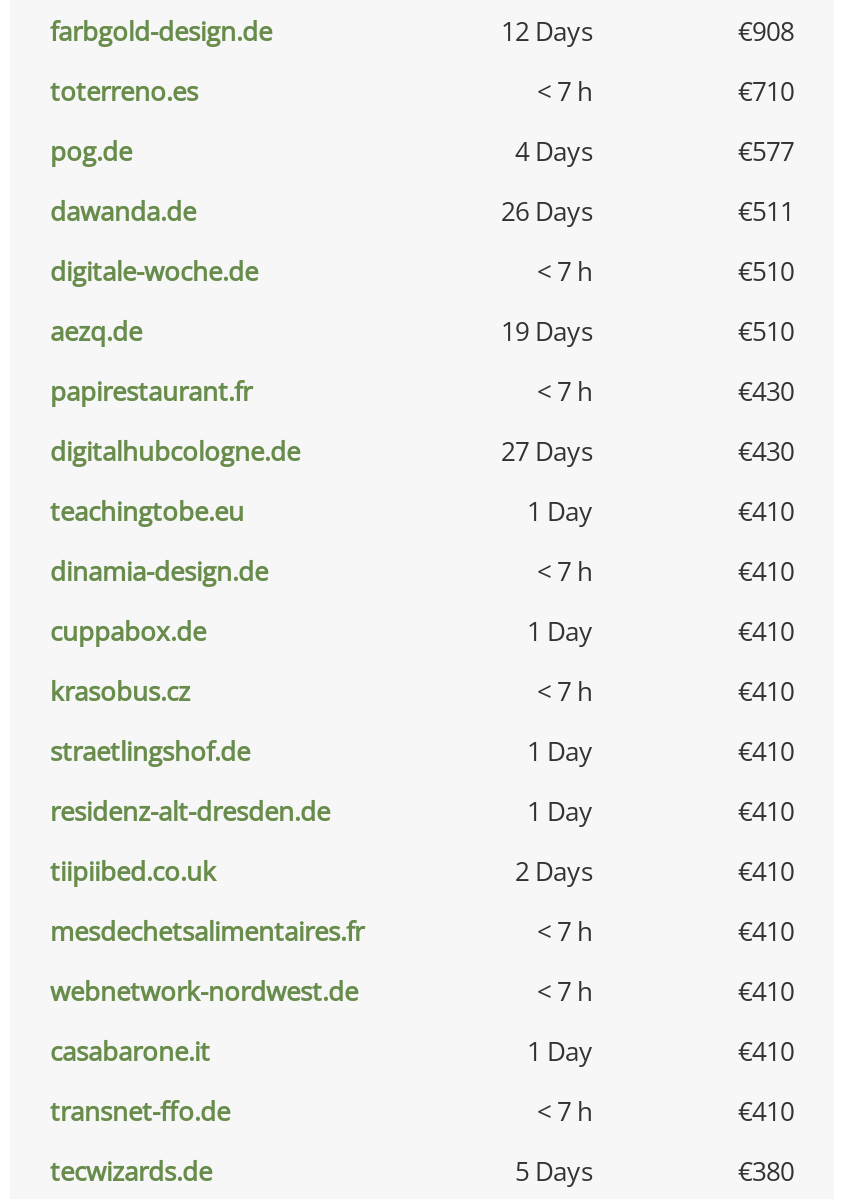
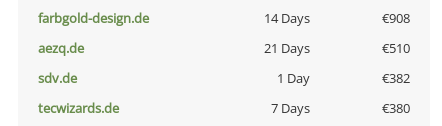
- 12 Days
+ 14 Days

- toterreno.es
- < 7 h
- €710
- pog.de
- 4 Days
- €577
- dawanda.de
- 26 Days
- €511
- digitale-woche.de
- < 7 h
- €510

- 19 Days
+ 21 Days

- papirestaurant.fr
- < 7 h
- €430
- digitalhubcologne.de
- 27 Days
- €430
- teachingtobe.eu
+ sdv.de

- €410
- dinamia-design.de
- < 7 h
- €410
- cuppabox.de
- 1 Day
- €410
- krasobus.cz
- < 7 h
- €410
- straetlingshof.de
- 1 Day
- €410
- residenz-alt-dresden.de
- 1 Day
- €410
- tiipiibed.co.uk
- 2 Days
- €410
- mesdechetsalimentaires.fr
- < 7 h
- €410
- webnetwork-nordwest.de
- < 7 h
- €410
- casabarone.it
- 1 Day
- €410
- transnet-ffo.de
- < 7 h
- €410
+ €382

- 5 Days
+ 7 Days
